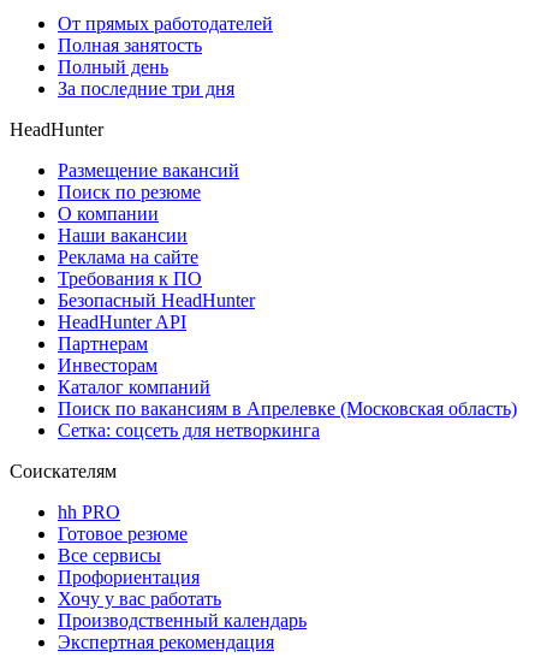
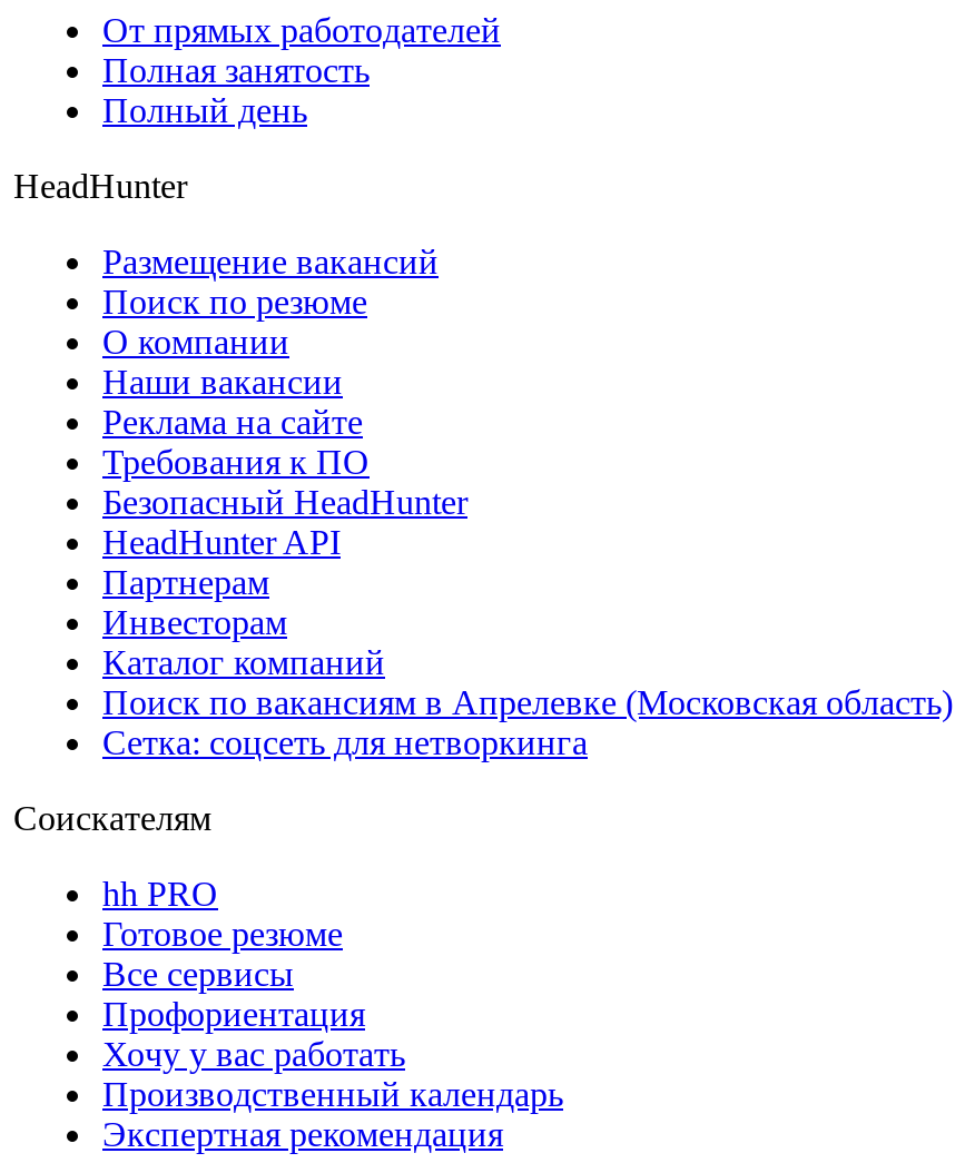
- За последние три дня
